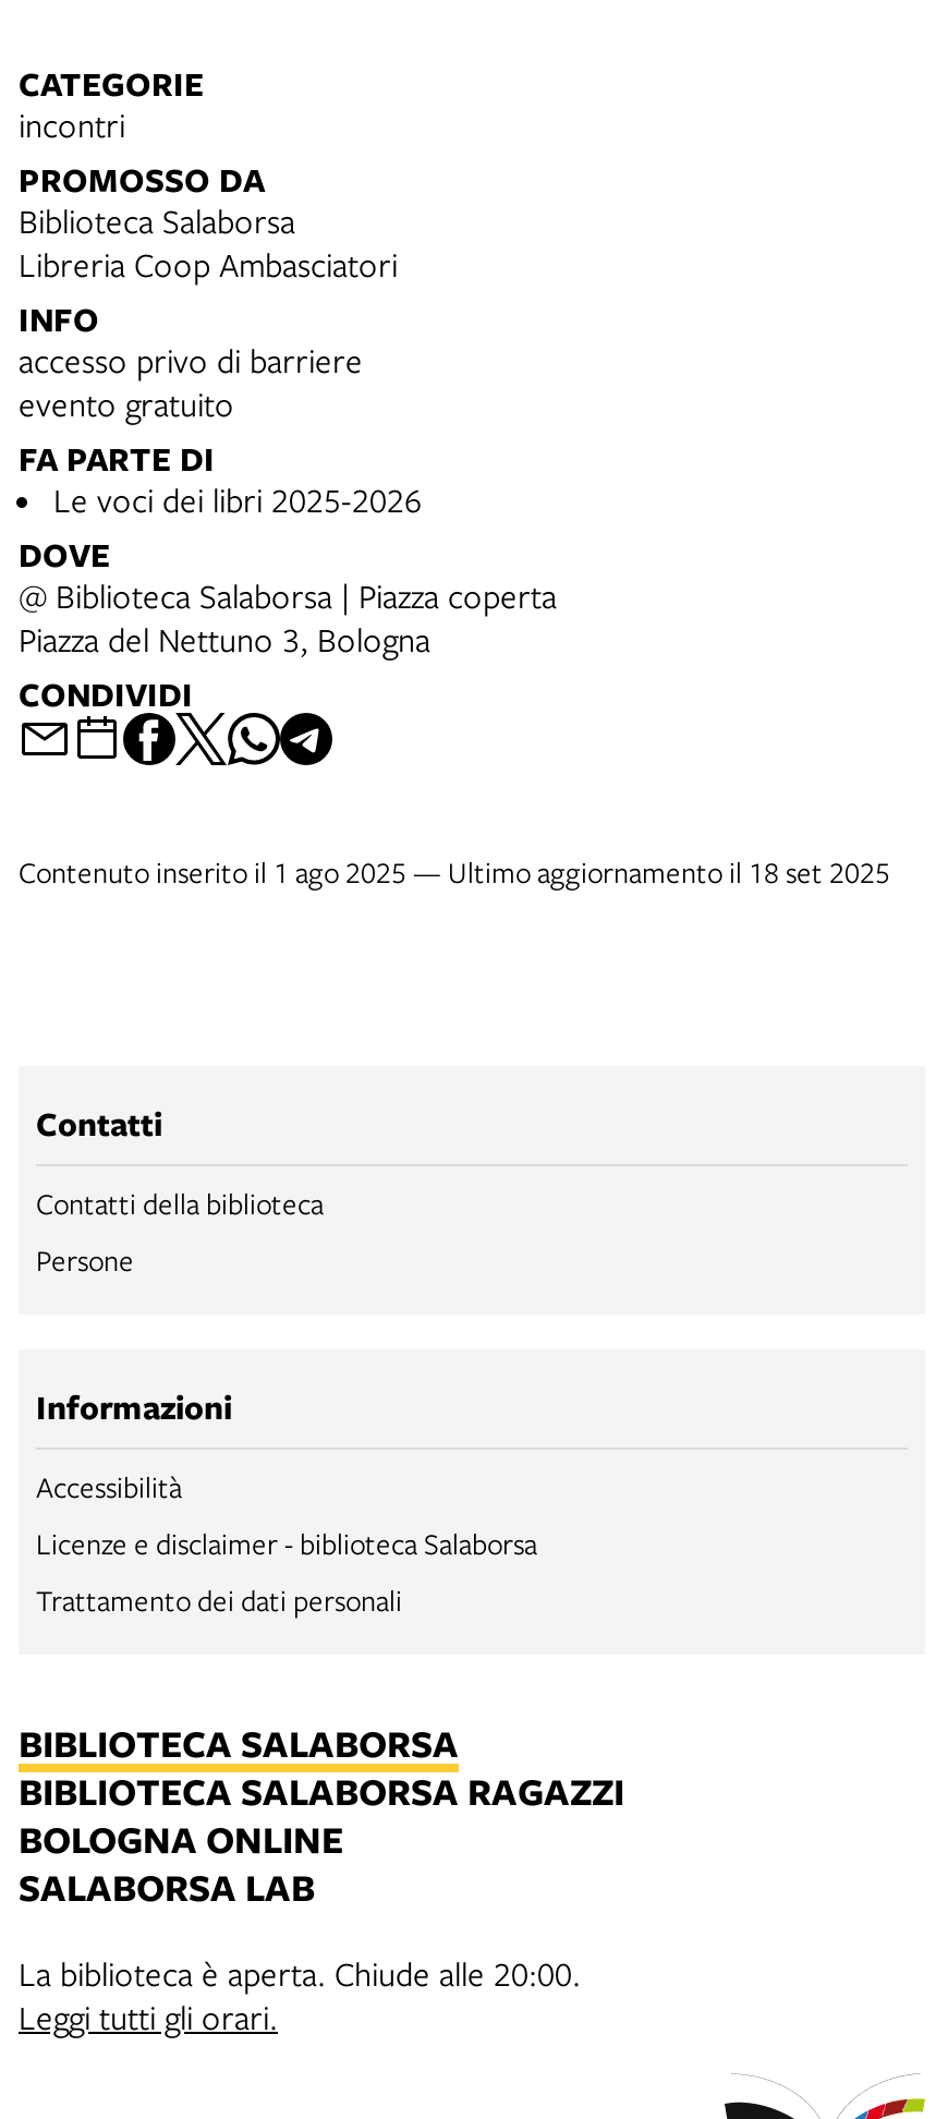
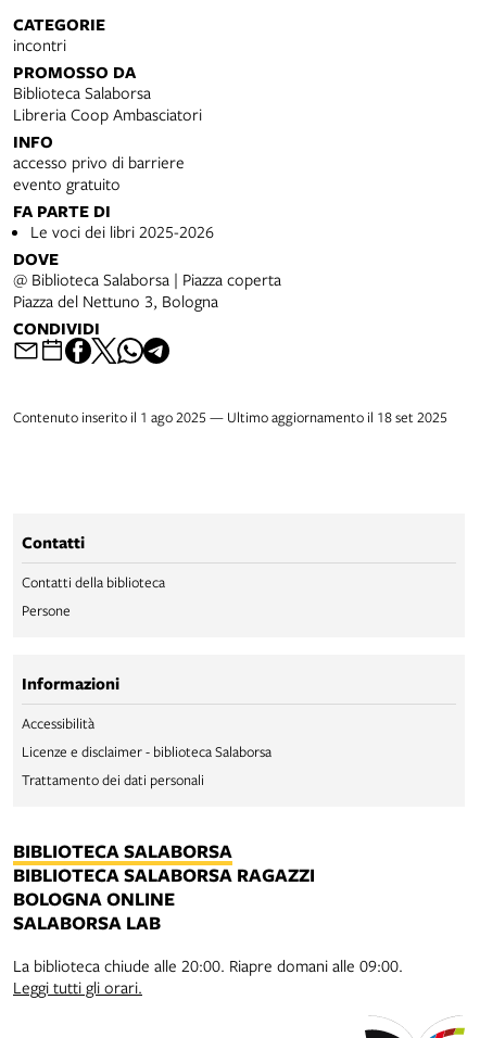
- La biblioteca è aperta. Chiude alle 20:00.
+ La biblioteca chiude alle 20:00. Riapre domani alle 09:00.
